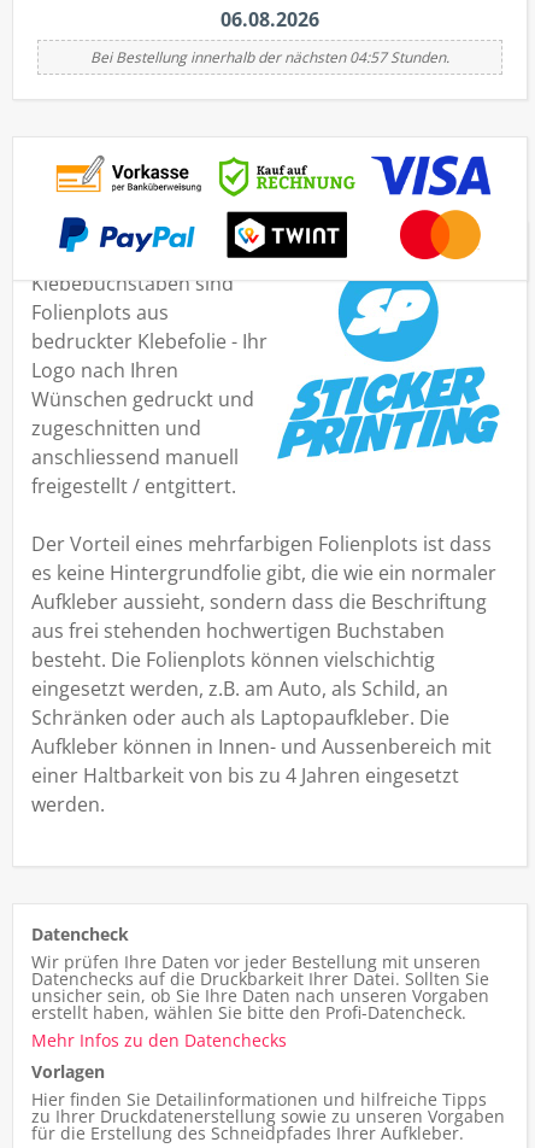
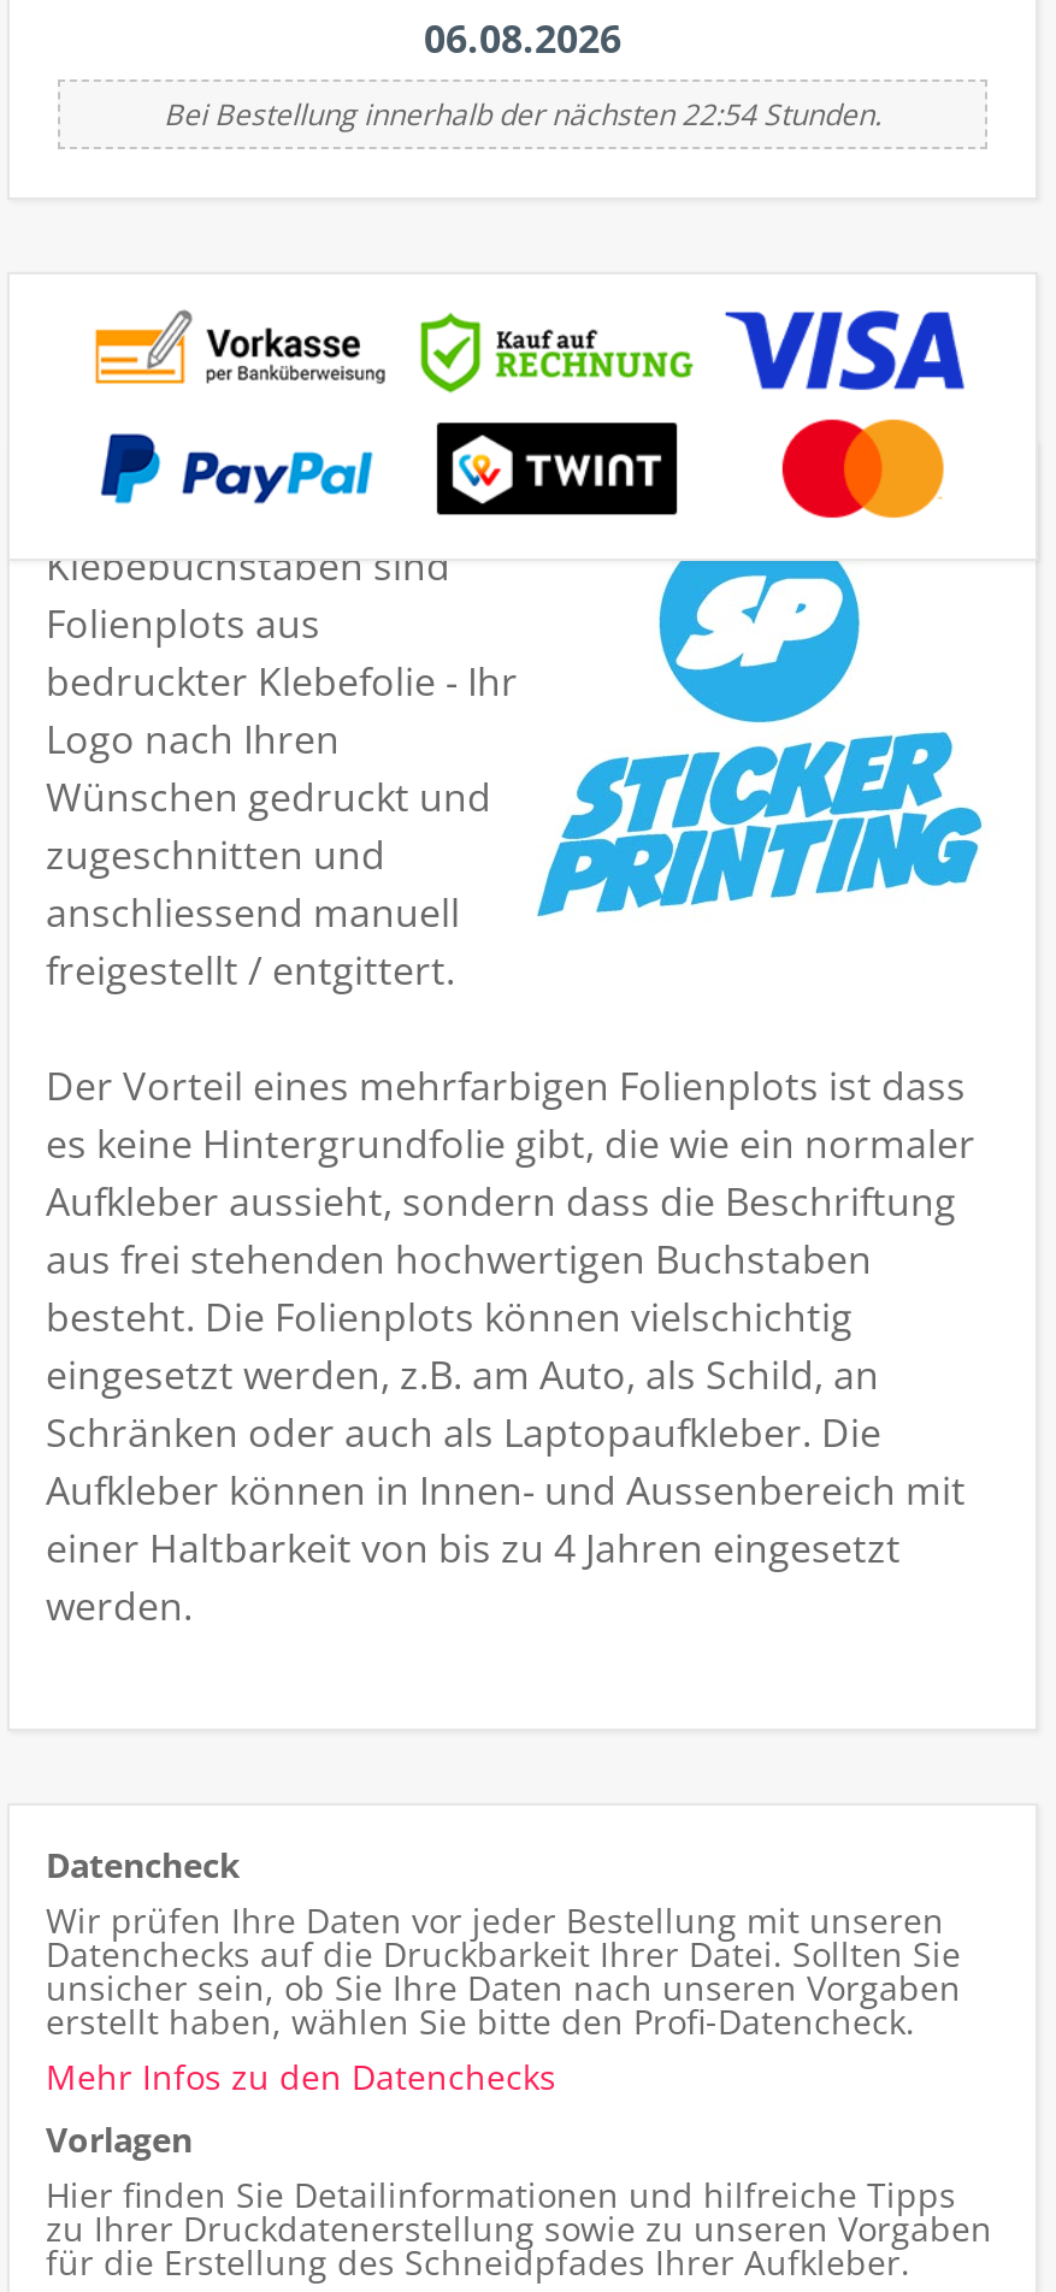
- Bei Bestellung innerhalb der nächsten 04:57 Stunden.
+ Bei Bestellung innerhalb der nächsten 22:54 Stunden.
